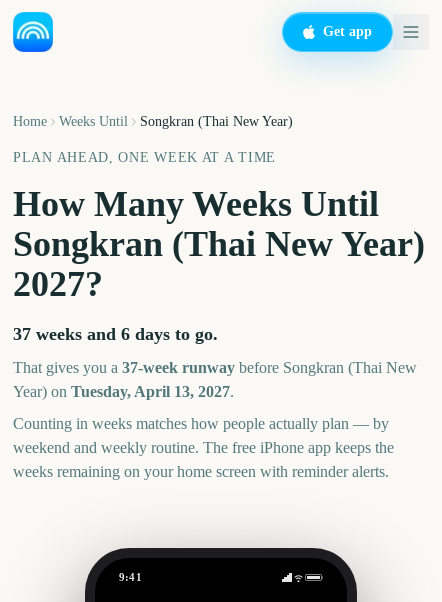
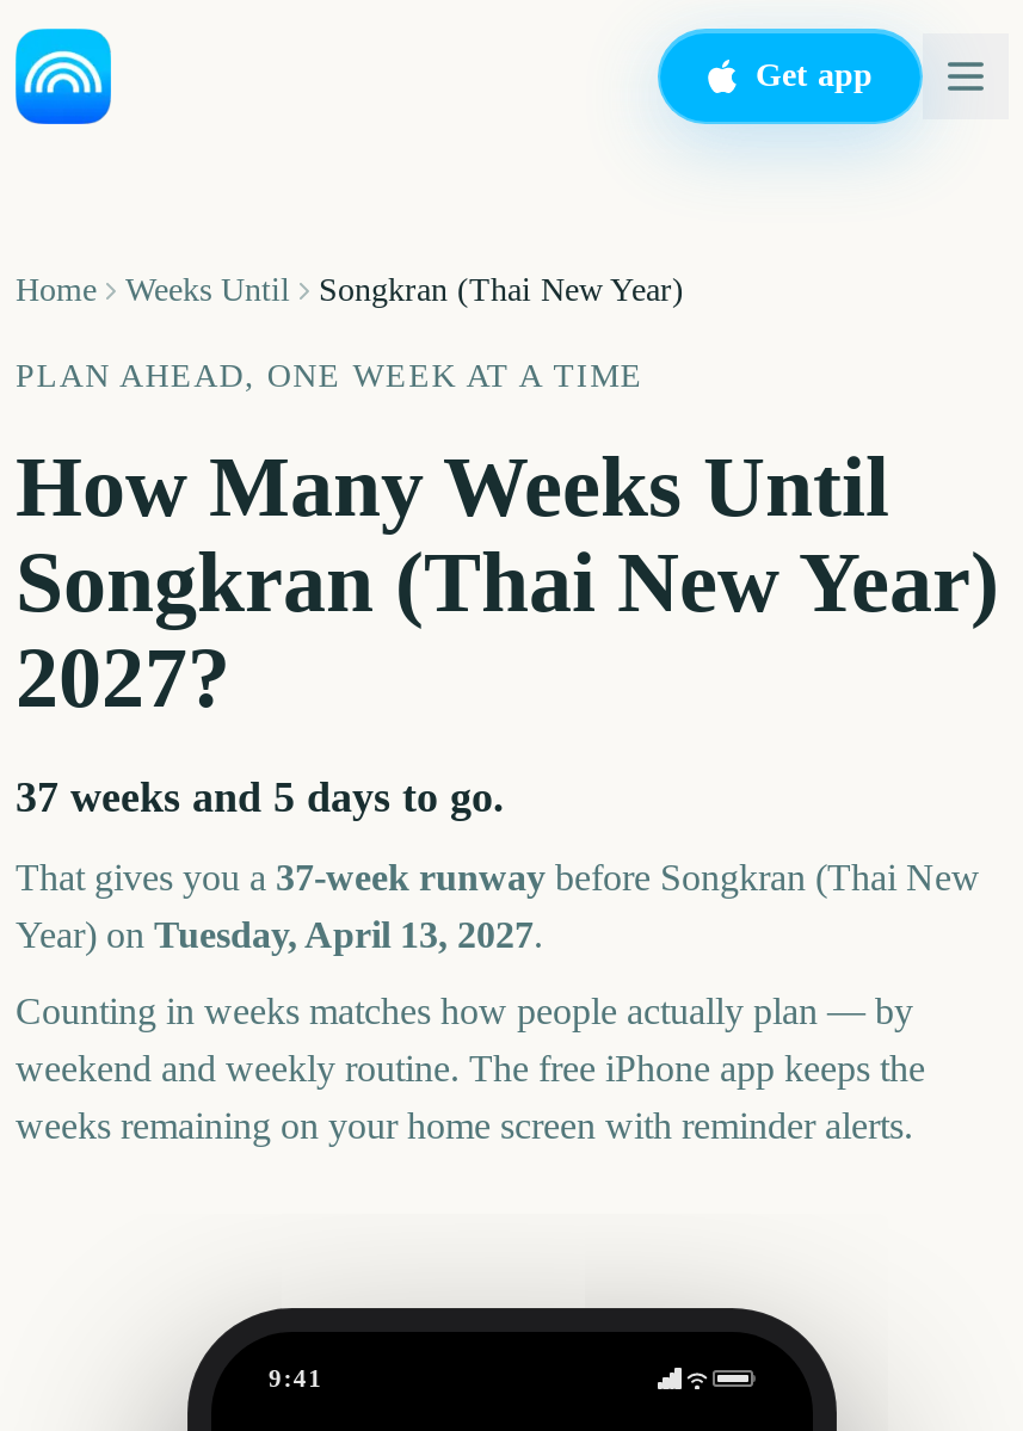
- 37 weeks and 6 days to go.
+ 37 weeks and 5 days to go.
